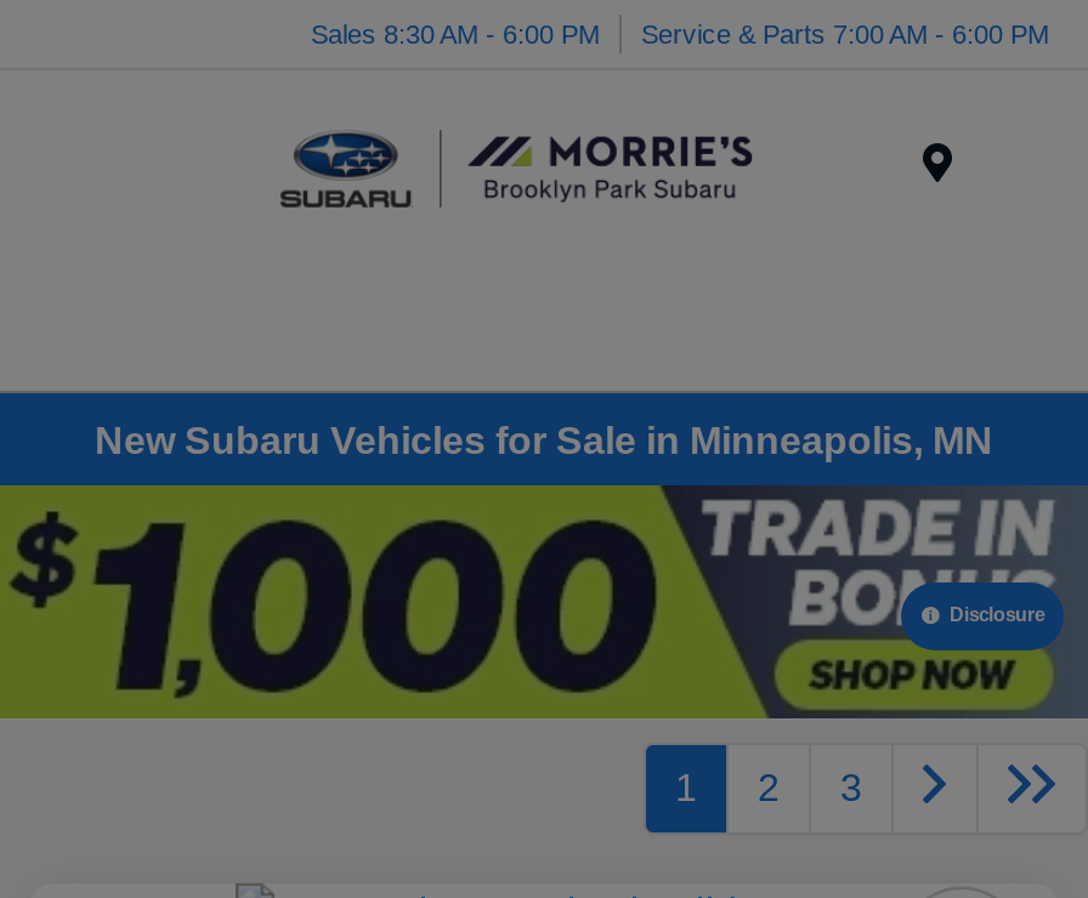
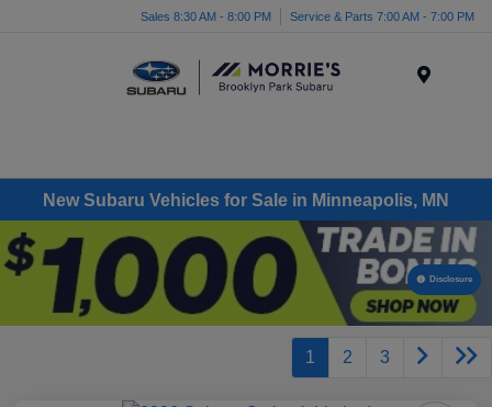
- Sales 8:30 AM - 6:00 PM
+ Sales 8:30 AM - 8:00 PM

- Service & Parts 7:00 AM - 6:00 PM
+ Service & Parts 7:00 AM - 7:00 PM
